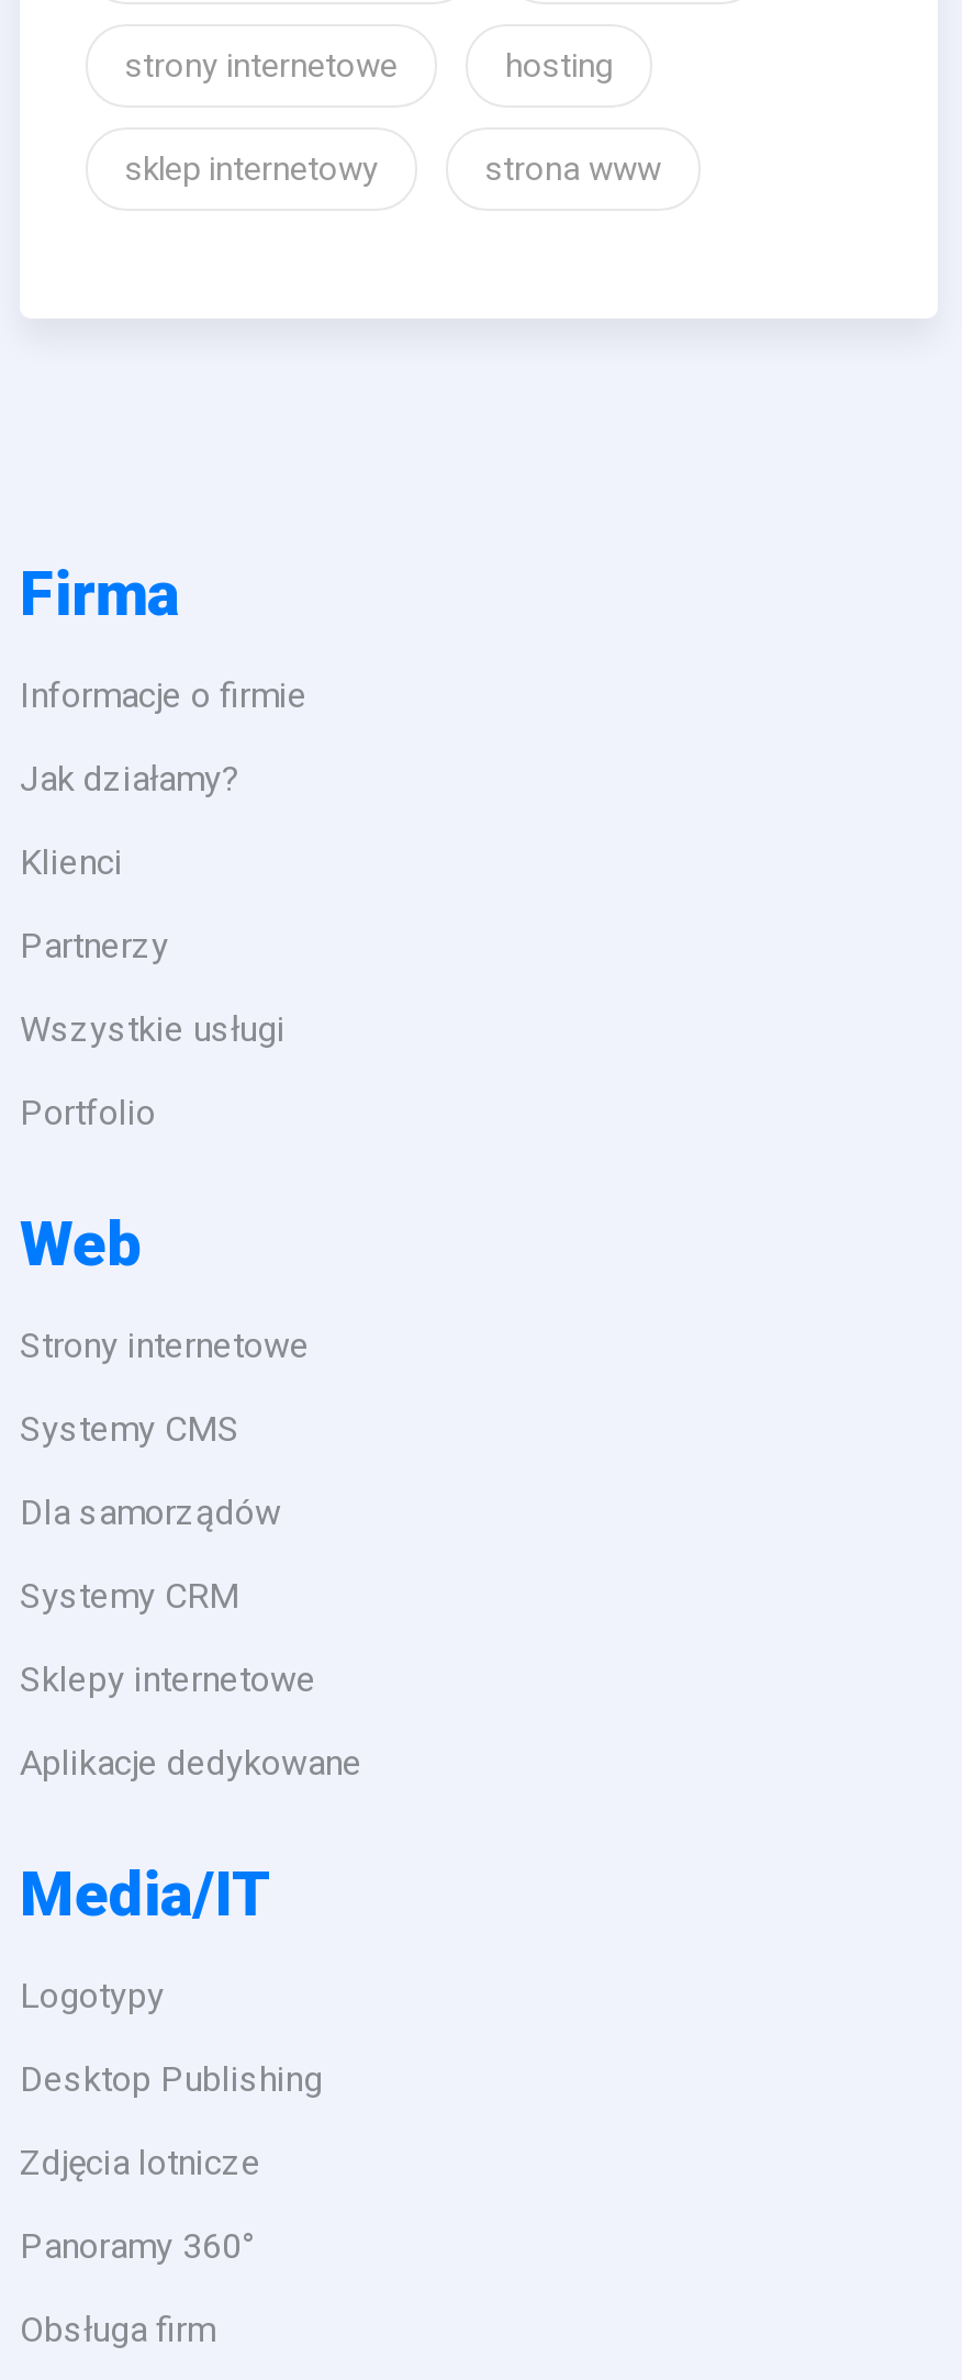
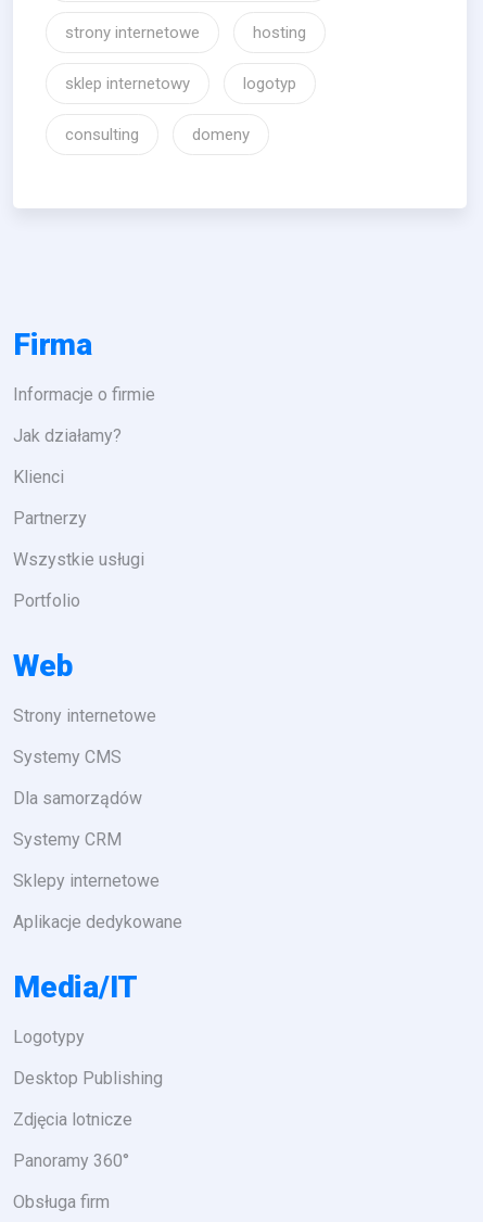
- strona www
+ logotyp
+ consulting
+ domeny
